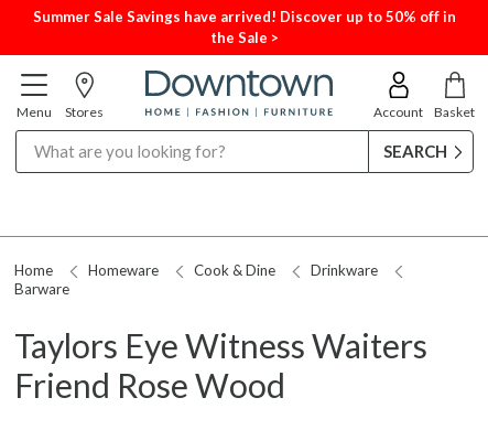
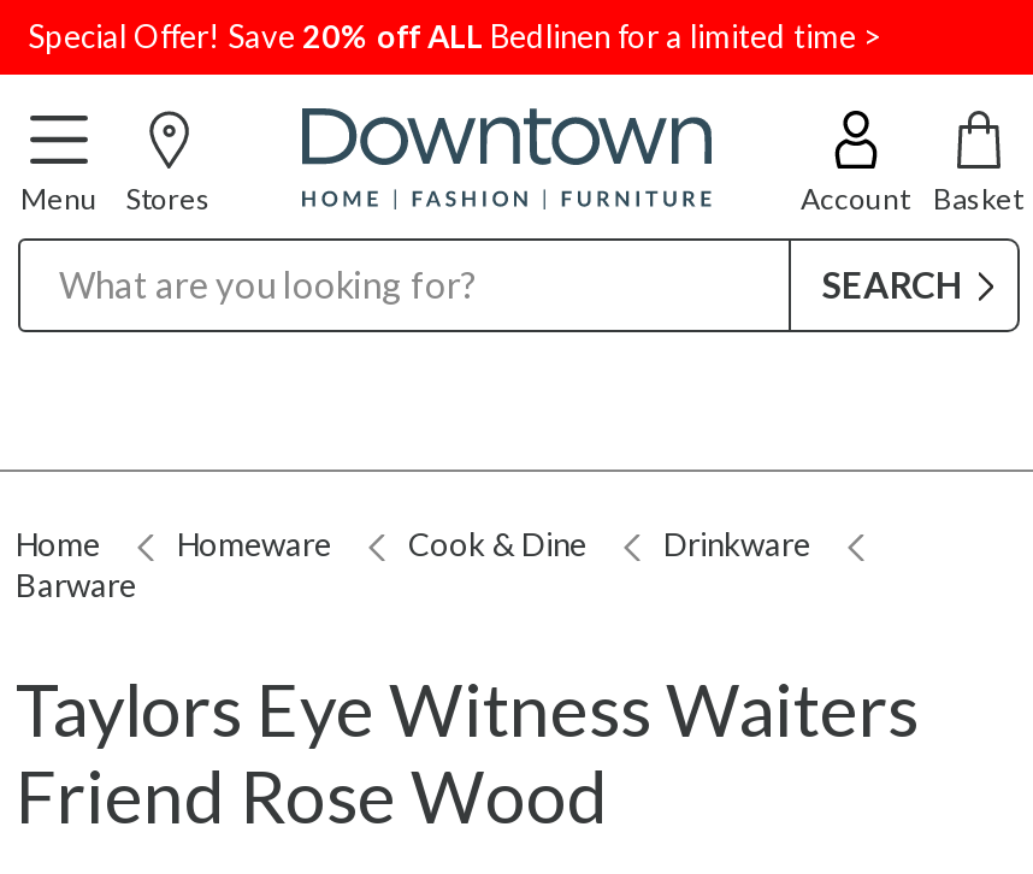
- Summer Sale Savings have arrived! Discover up to 50% off in
- the Sale >
+ Special Offer! Save 20% off ALL Bedlinen for a limited time >
